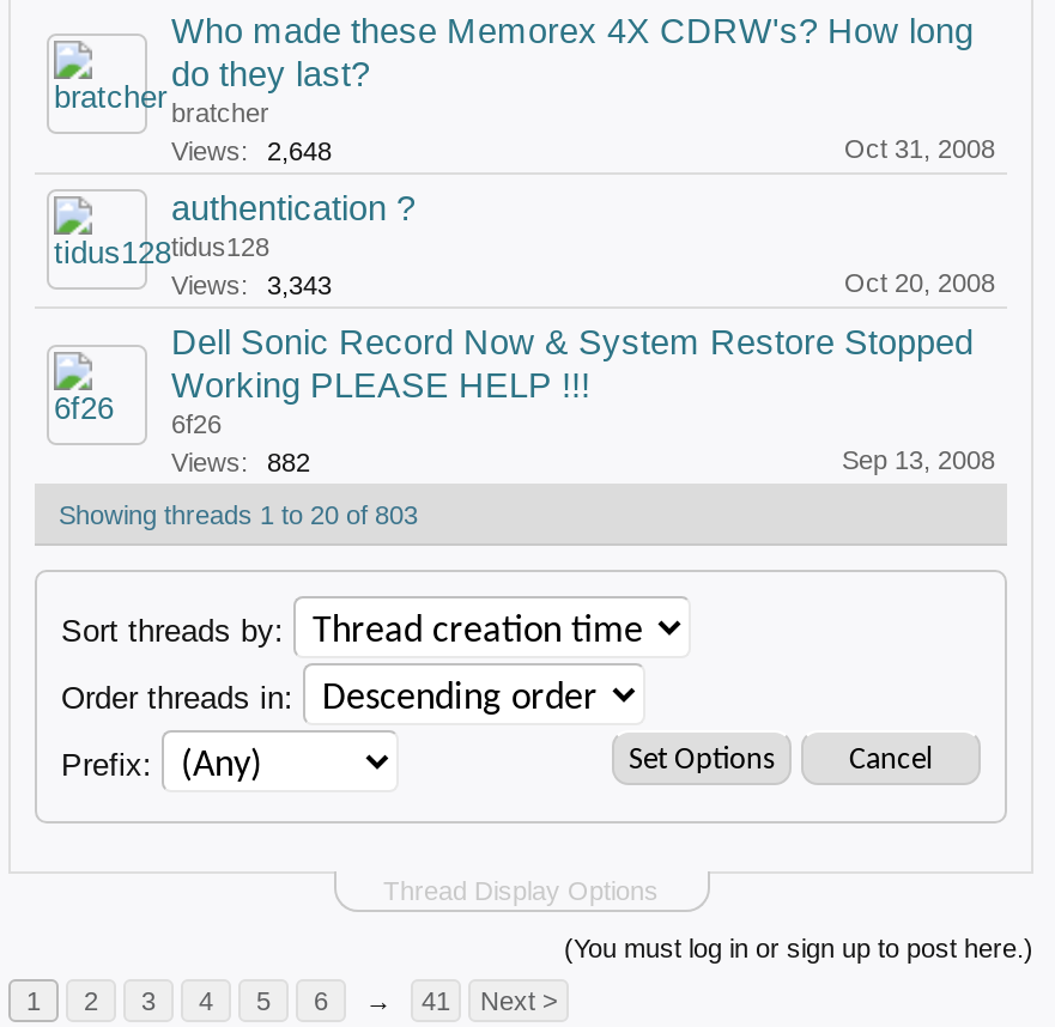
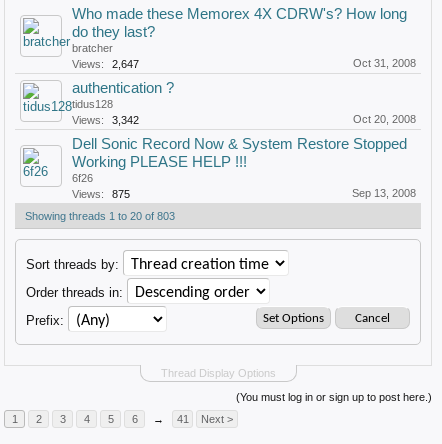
- Views: 2,648
+ Views: 2,647

- Views: 3,343
+ Views: 3,342

- Views: 882
+ Views: 875
